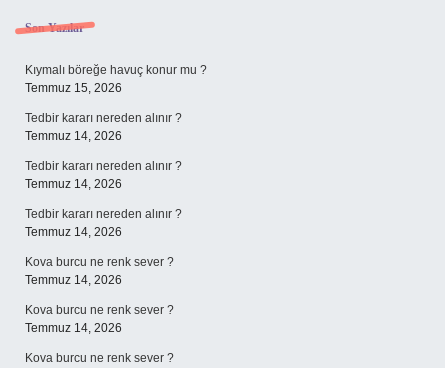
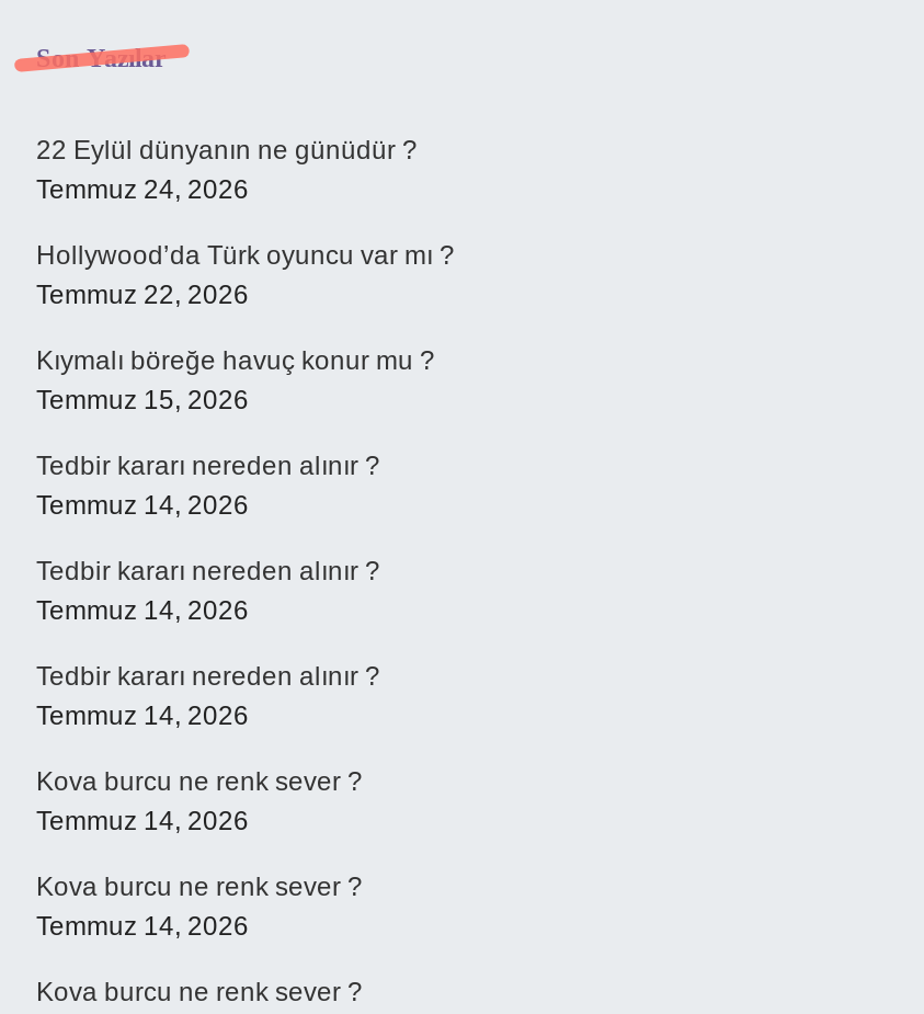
+ 22 Eylül dünyanın ne günüdür ?
+ Temmuz 24, 2026
+ Hollywood’da Türk oyuncu var mı ?
+ Temmuz 22, 2026
